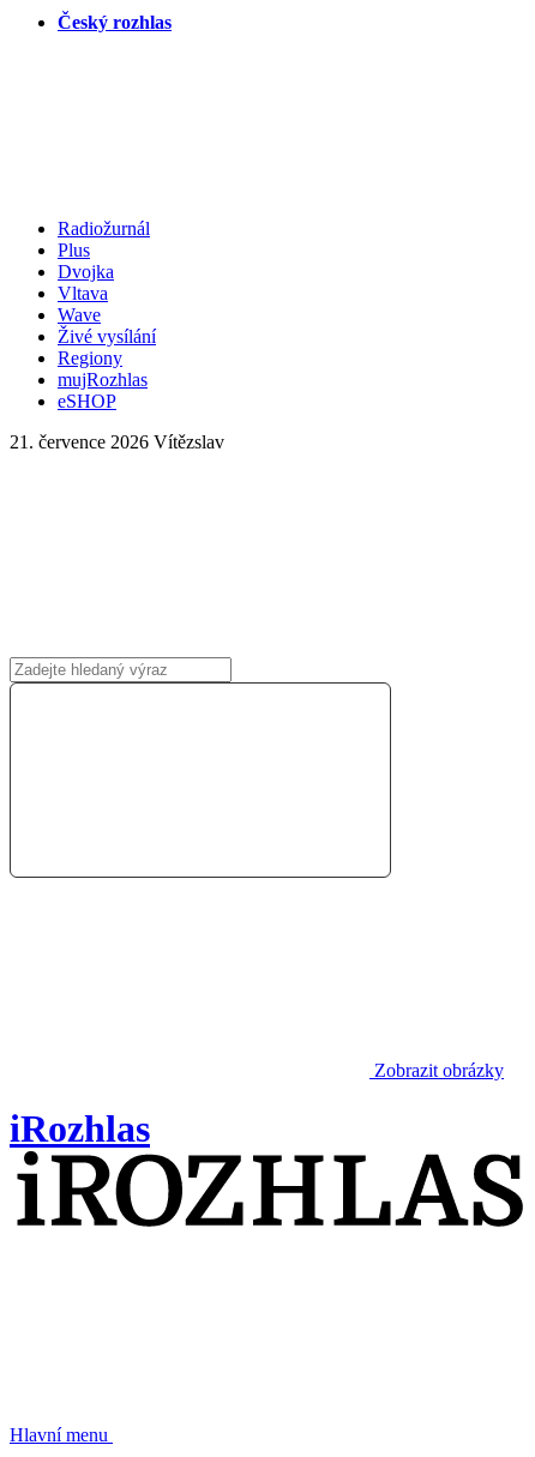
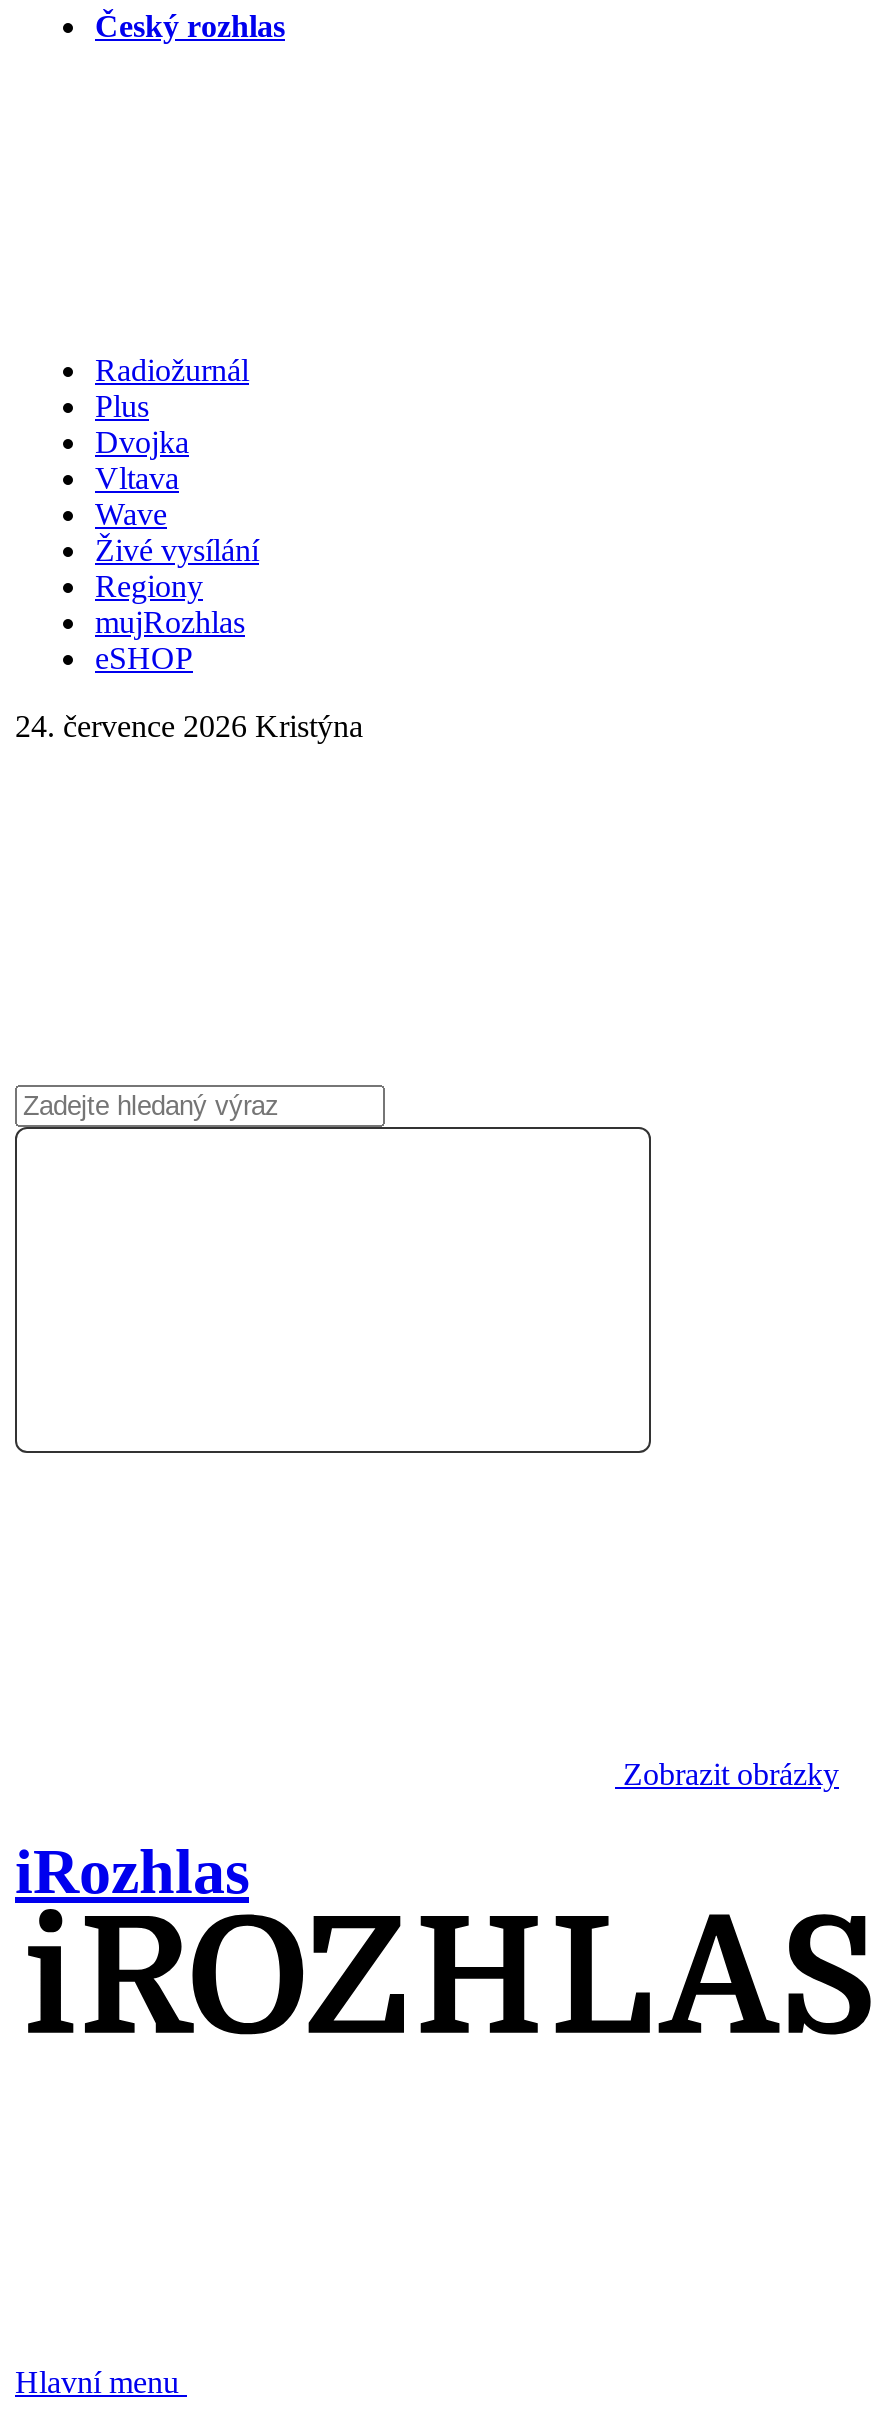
- 21. července 2026 Vítězslav
+ 24. července 2026 Kristýna
